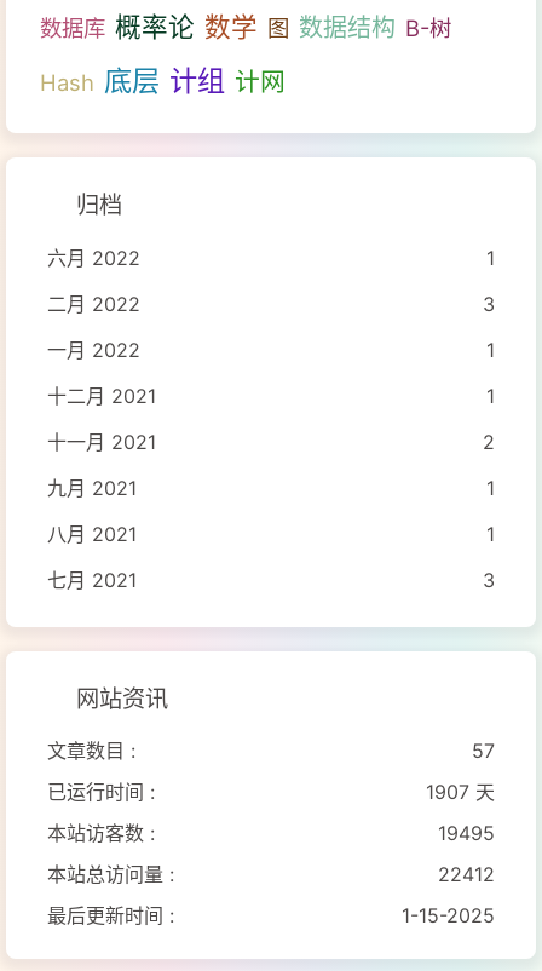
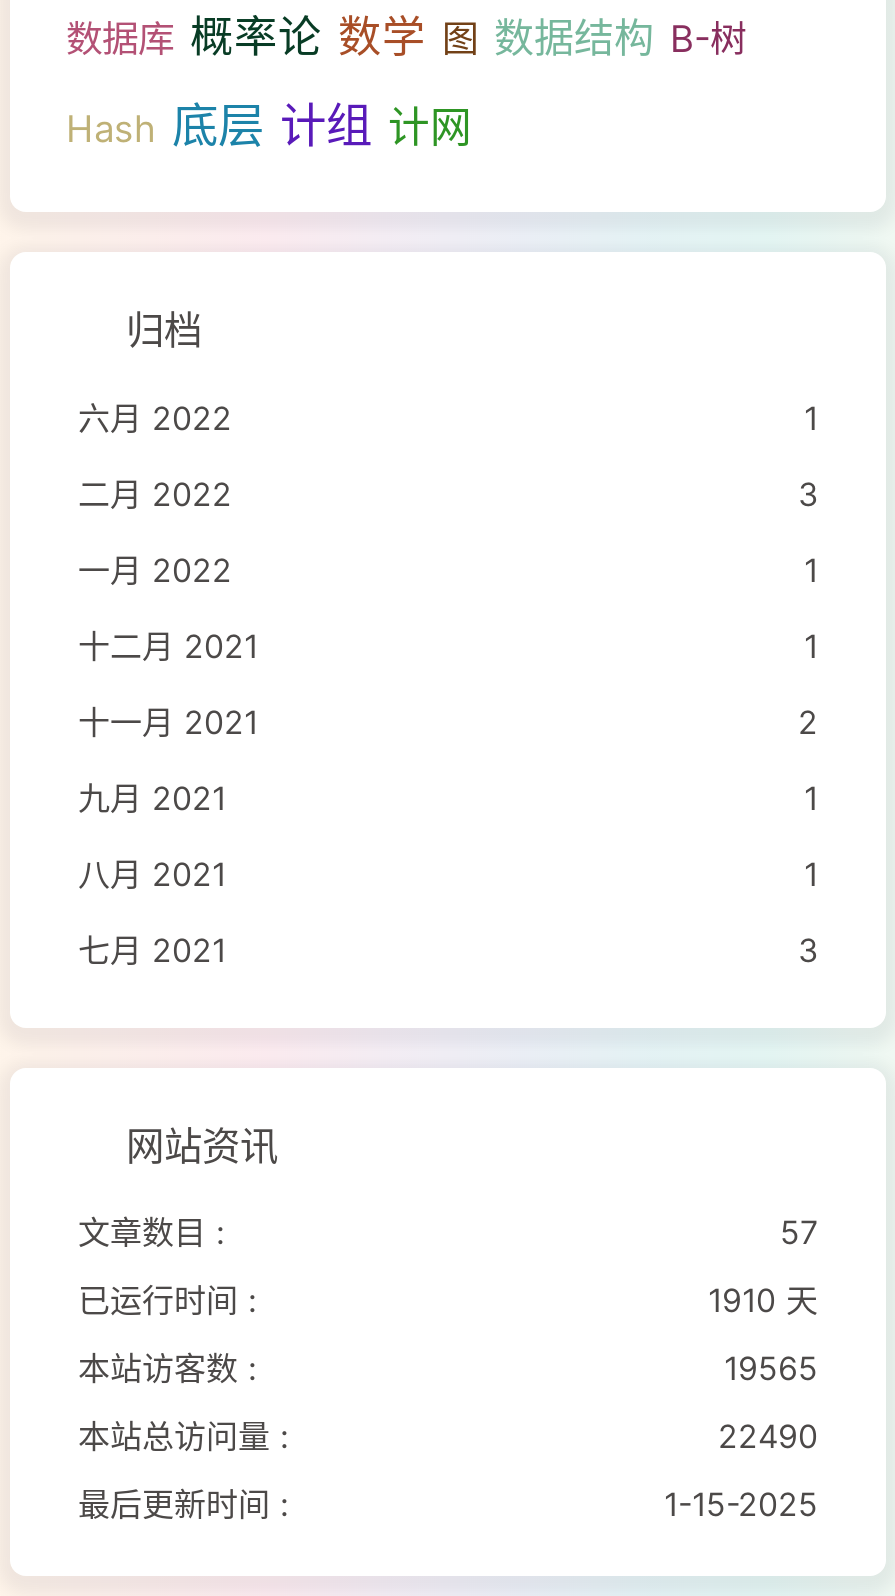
- 1907 天
+ 1910 天

- 19495
+ 19565

- 22412
+ 22490
